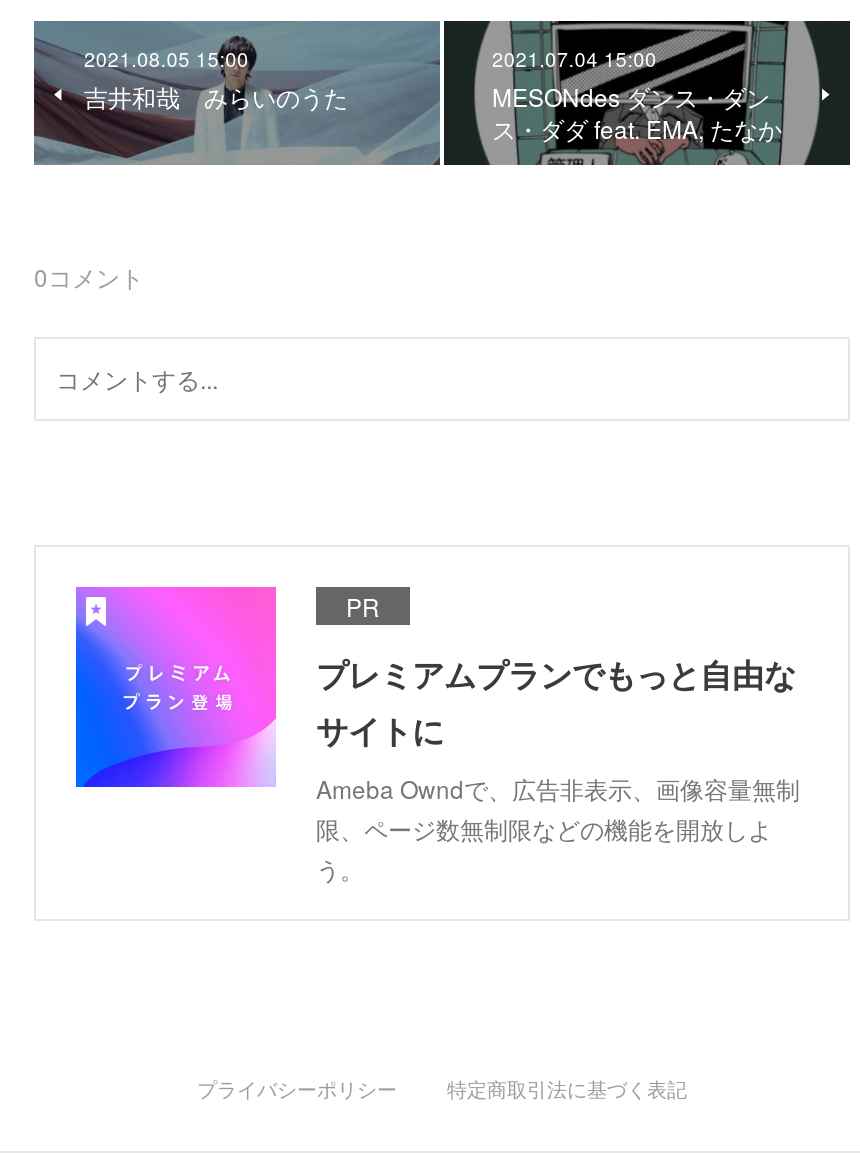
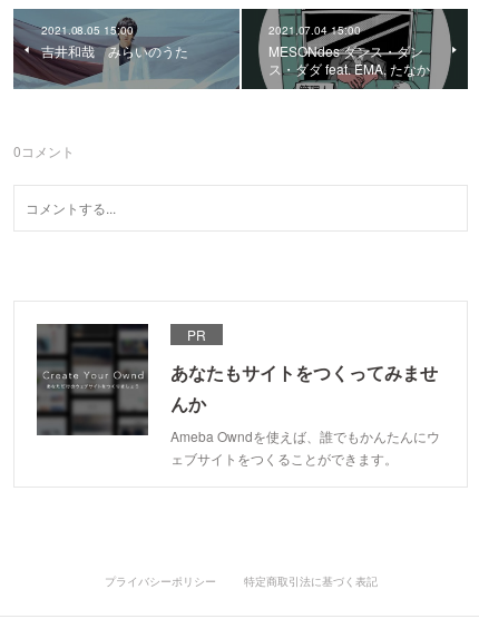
- [image]
- プレミアムプランでもっと自由な
- サイトに
- Ameba Owndで、広告非表示、画像容量無制
- 限、ページ数無制限などの機能を開放しよ
- う。
+ [image]
+ あなたもサイトをつくってみませ
+ んか
+ Ameba Owndを使えば、誰でもかんたんにウ
+ ェブサイトをつくることができます。
